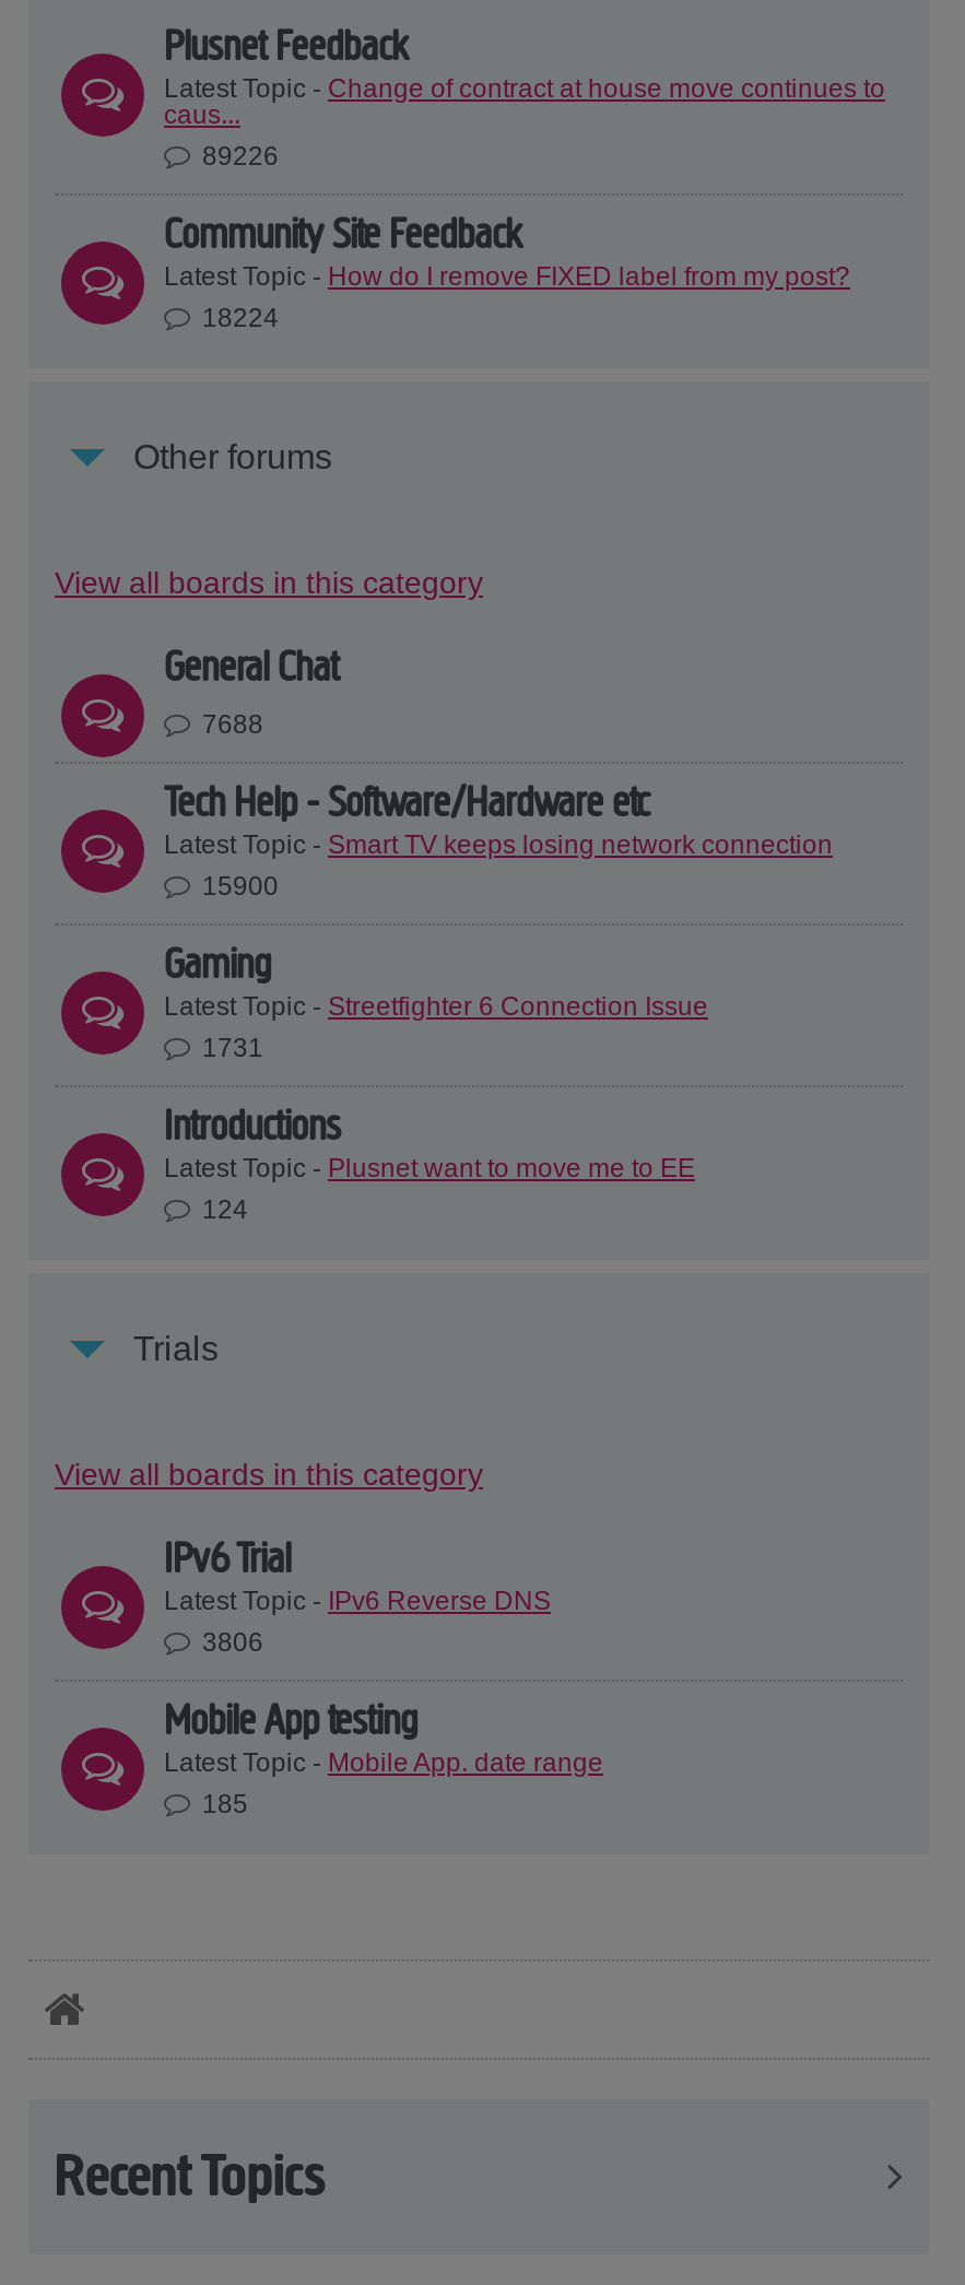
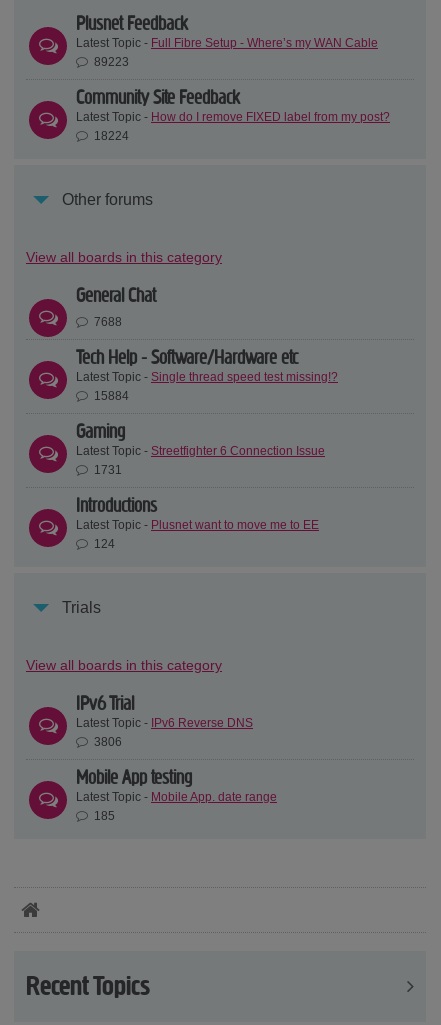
- Latest Topic - Change of contract at house move continues to
- caus...
- 89226
+ Latest Topic - Full Fibre Setup - Where’s my WAN Cable
+ 89223

- Latest Topic - Smart TV keeps losing network connection
- 15900
+ Latest Topic - Single thread speed test missing!?
+ 15884
